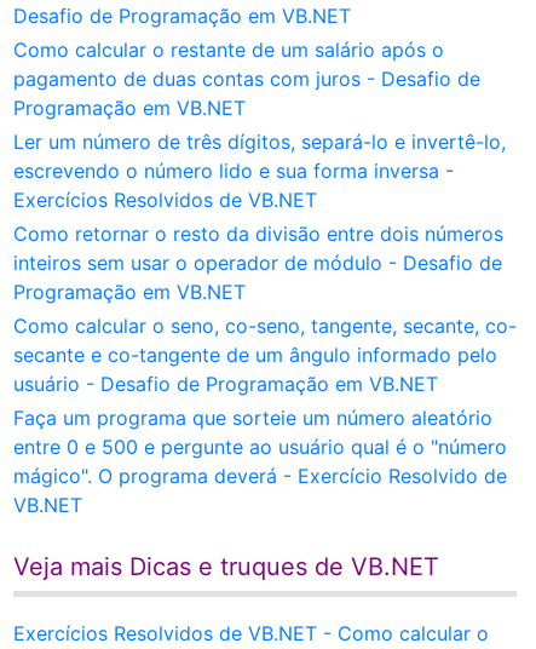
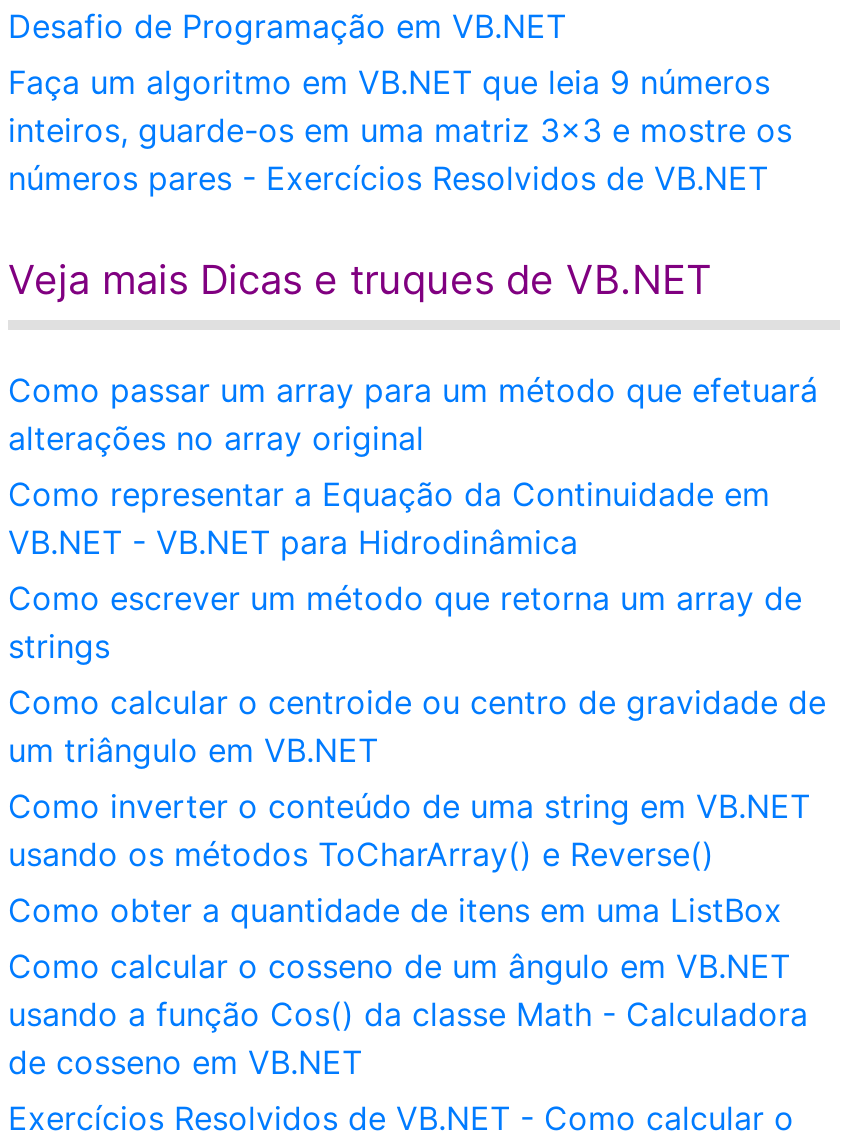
- Como calcular o restante de um salário após o
- pagamento de duas contas com juros - Desafio de
- Programação em VB.NET
- Ler um número de três dígitos, separá-lo e invertê-lo,
- escrevendo o número lido e sua forma inversa -
- Exercícios Resolvidos de VB.NET
- Como retornar o resto da divisão entre dois números
- inteiros sem usar o operador de módulo - Desafio de
- Programação em VB.NET
- Como calcular o seno, co-seno, tangente, secante, co-
- secante e co-tangente de um ângulo informado pelo
- usuário - Desafio de Programação em VB.NET
- Faça um programa que sorteie um número aleatório
- entre 0 e 500 e pergunte ao usuário qual é o "número
- mágico". O programa deverá - Exercício Resolvido de
- VB.NET
+ Faça um algoritmo em VB.NET que leia 9 números
+ inteiros, guarde-os em uma matriz 3x3 e mostre os
+ números pares - Exercícios Resolvidos de VB.NET

moved up: Veja mais Dicas e truques de VB.NET

+ Como passar um array para um método que efetuará
+ alterações no array original
+ Como representar a Equação da Continuidade em
+ VB.NET - VB.NET para Hidrodinâmica
+ Como escrever um método que retorna um array de
+ strings
+ Como calcular o centroide ou centro de gravidade de
+ um triângulo em VB.NET
+ Como inverter o conteúdo de uma string em VB.NET
+ usando os métodos ToCharArray() e Reverse()
+ Como obter a quantidade de itens em uma ListBox
+ Como calcular o cosseno de um ângulo em VB.NET
+ usando a função Cos() da classe Math - Calculadora
+ de cosseno em VB.NET
